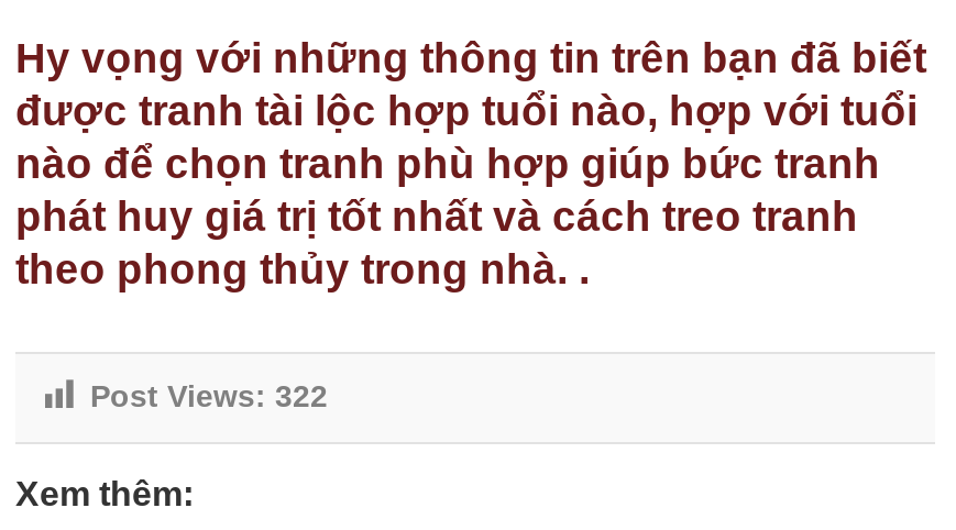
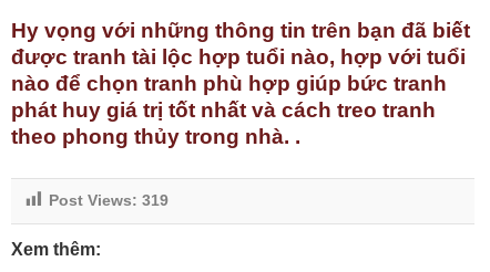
- Post Views: 322
+ Post Views: 319
